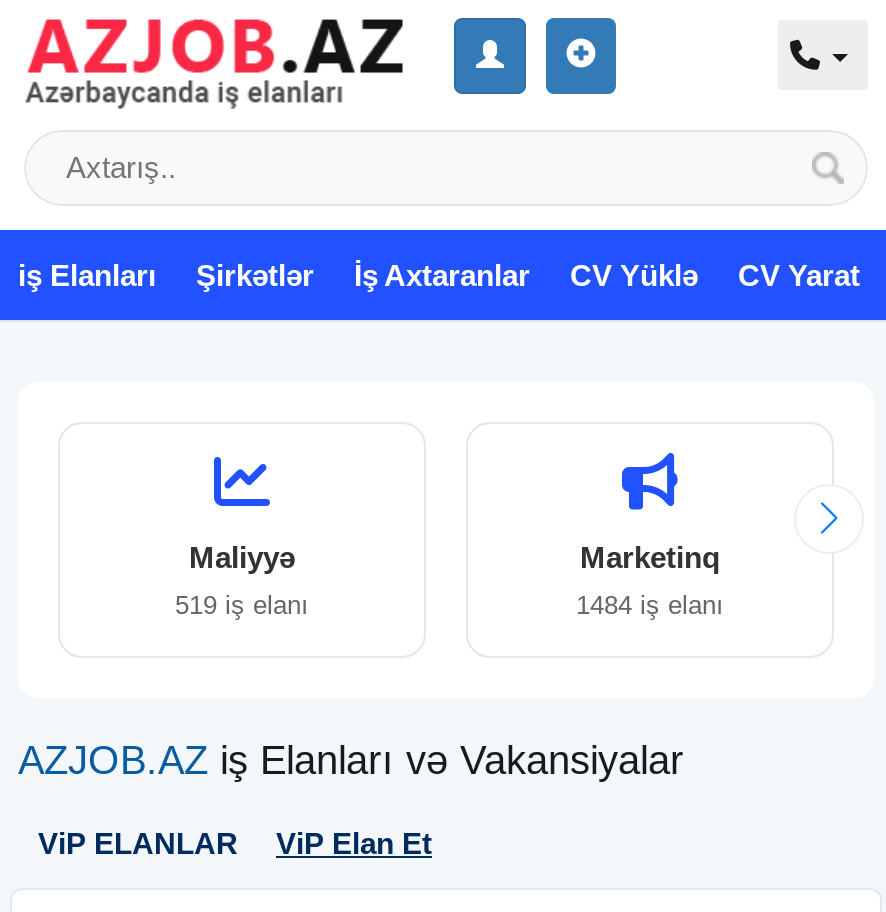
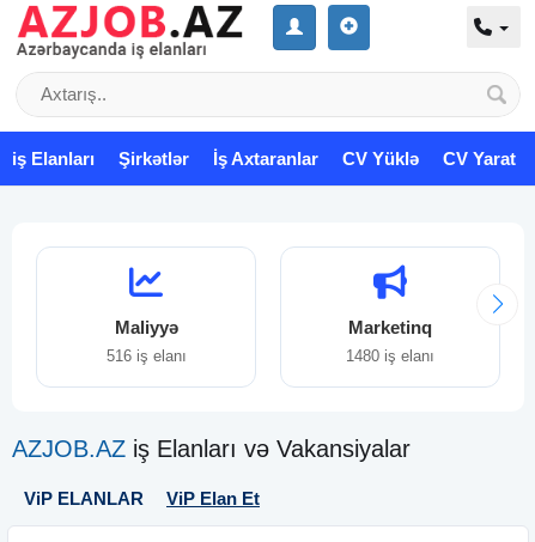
- 519 iş elanı
+ 516 iş elanı

- 1484 iş elanı
+ 1480 iş elanı
